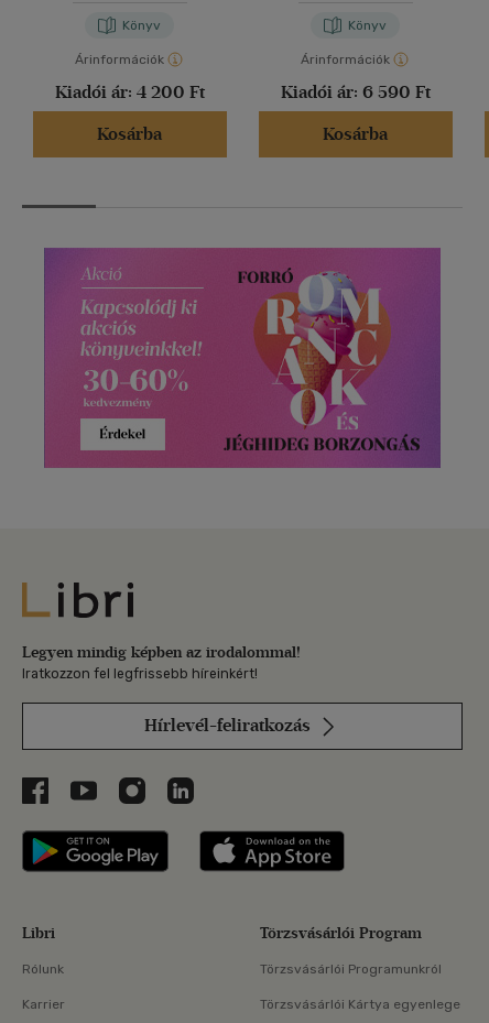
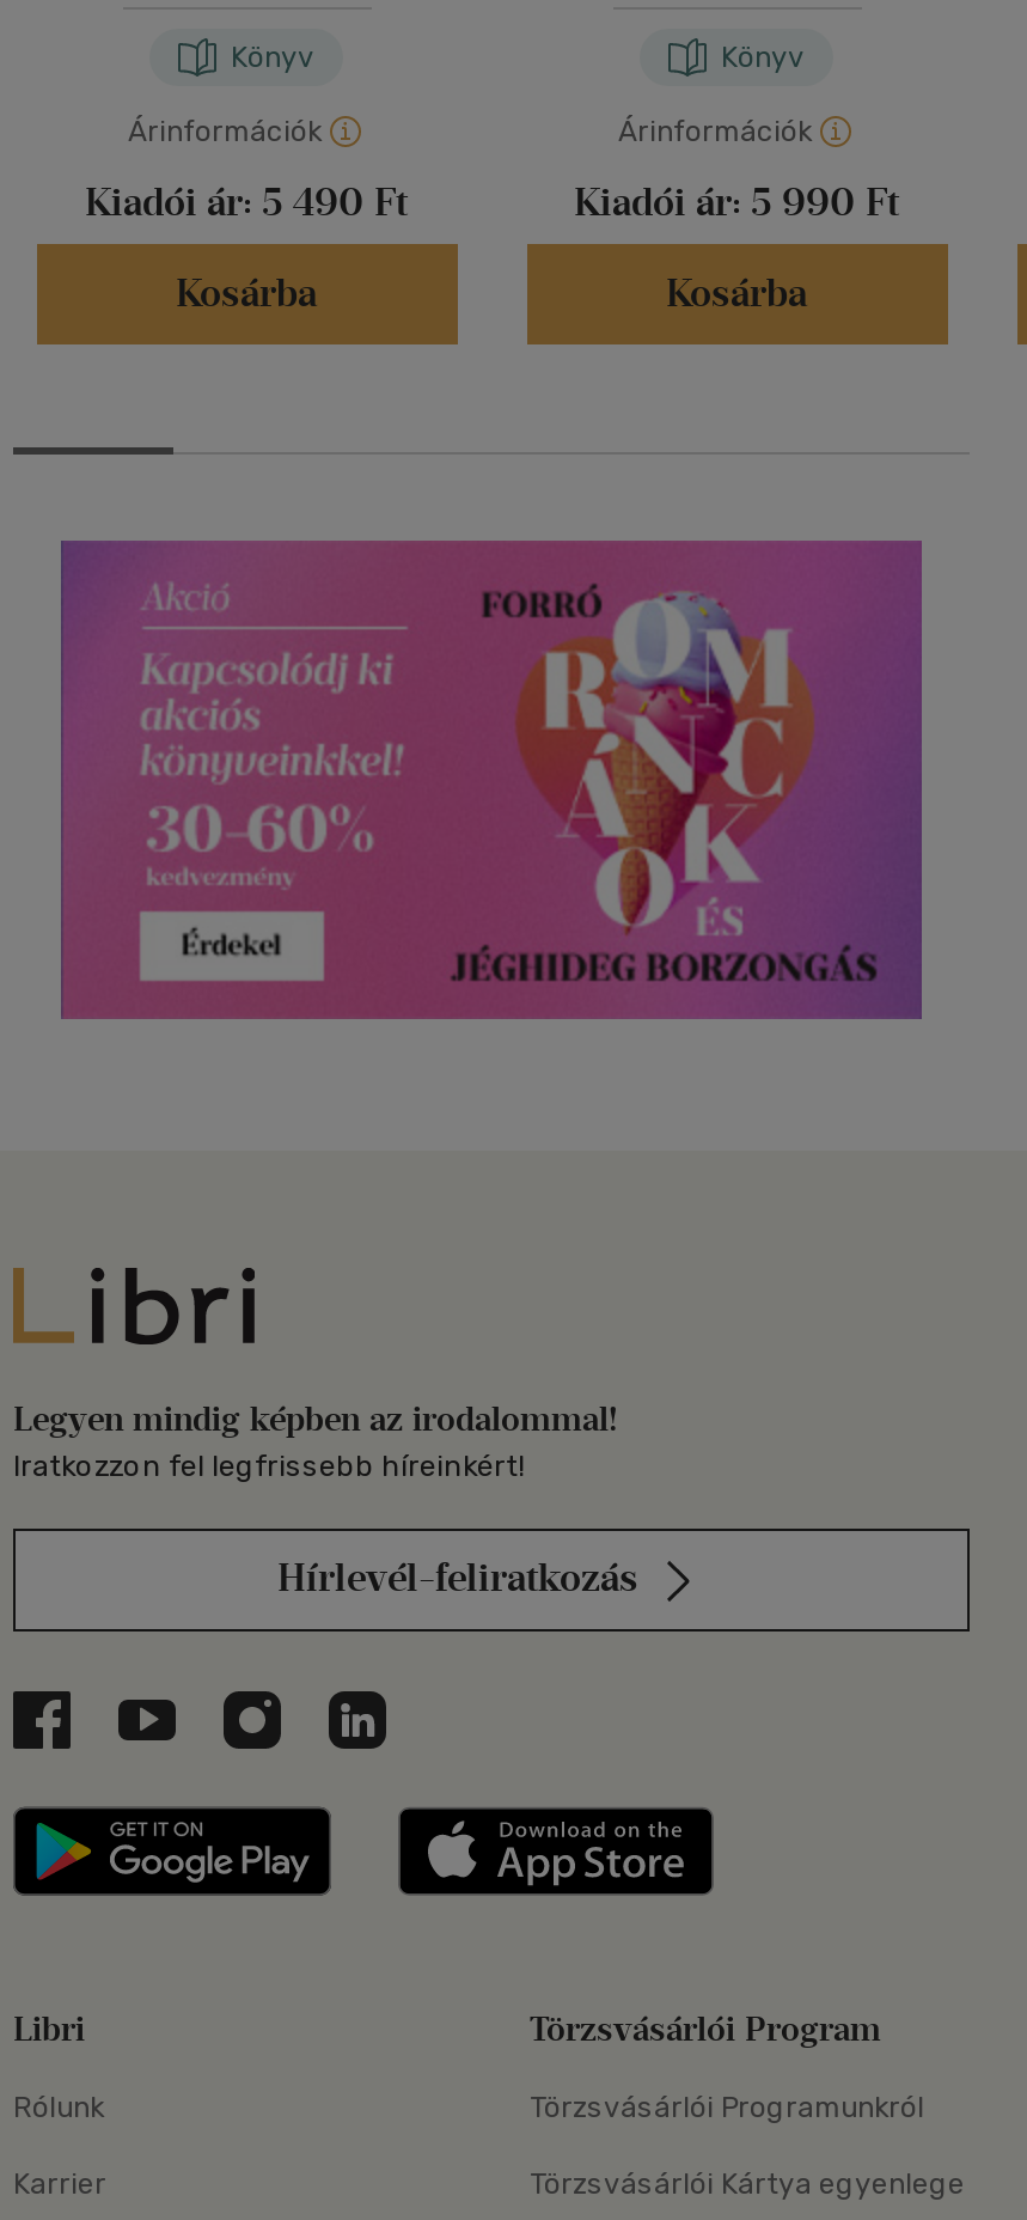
- Kiadói ár: 4 200 Ft
+ Kiadói ár: 5 490 Ft

- Kiadói ár: 6 590 Ft
+ Kiadói ár: 5 990 Ft
